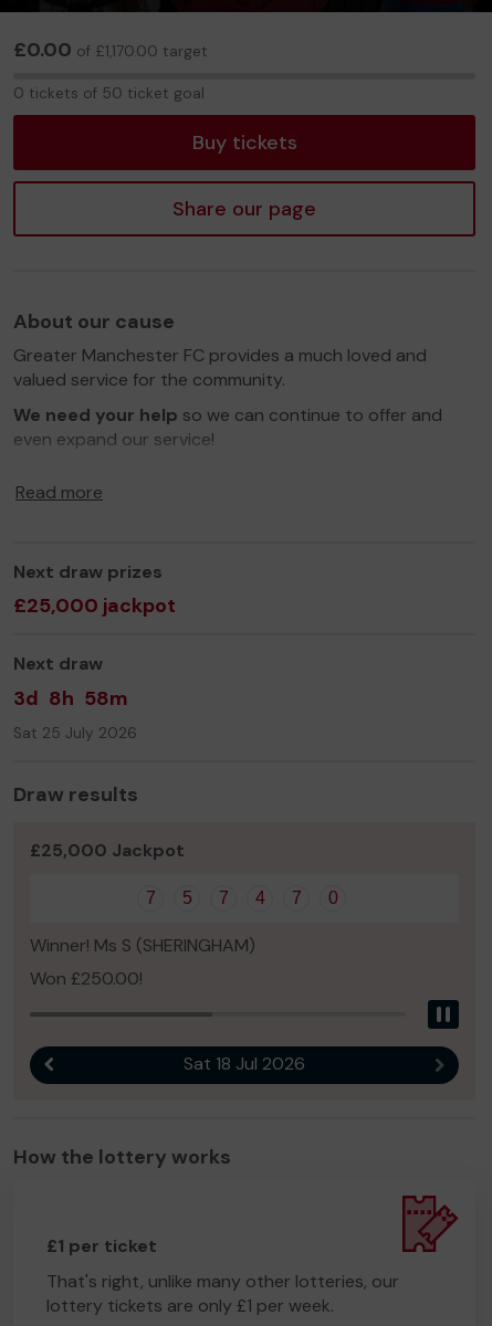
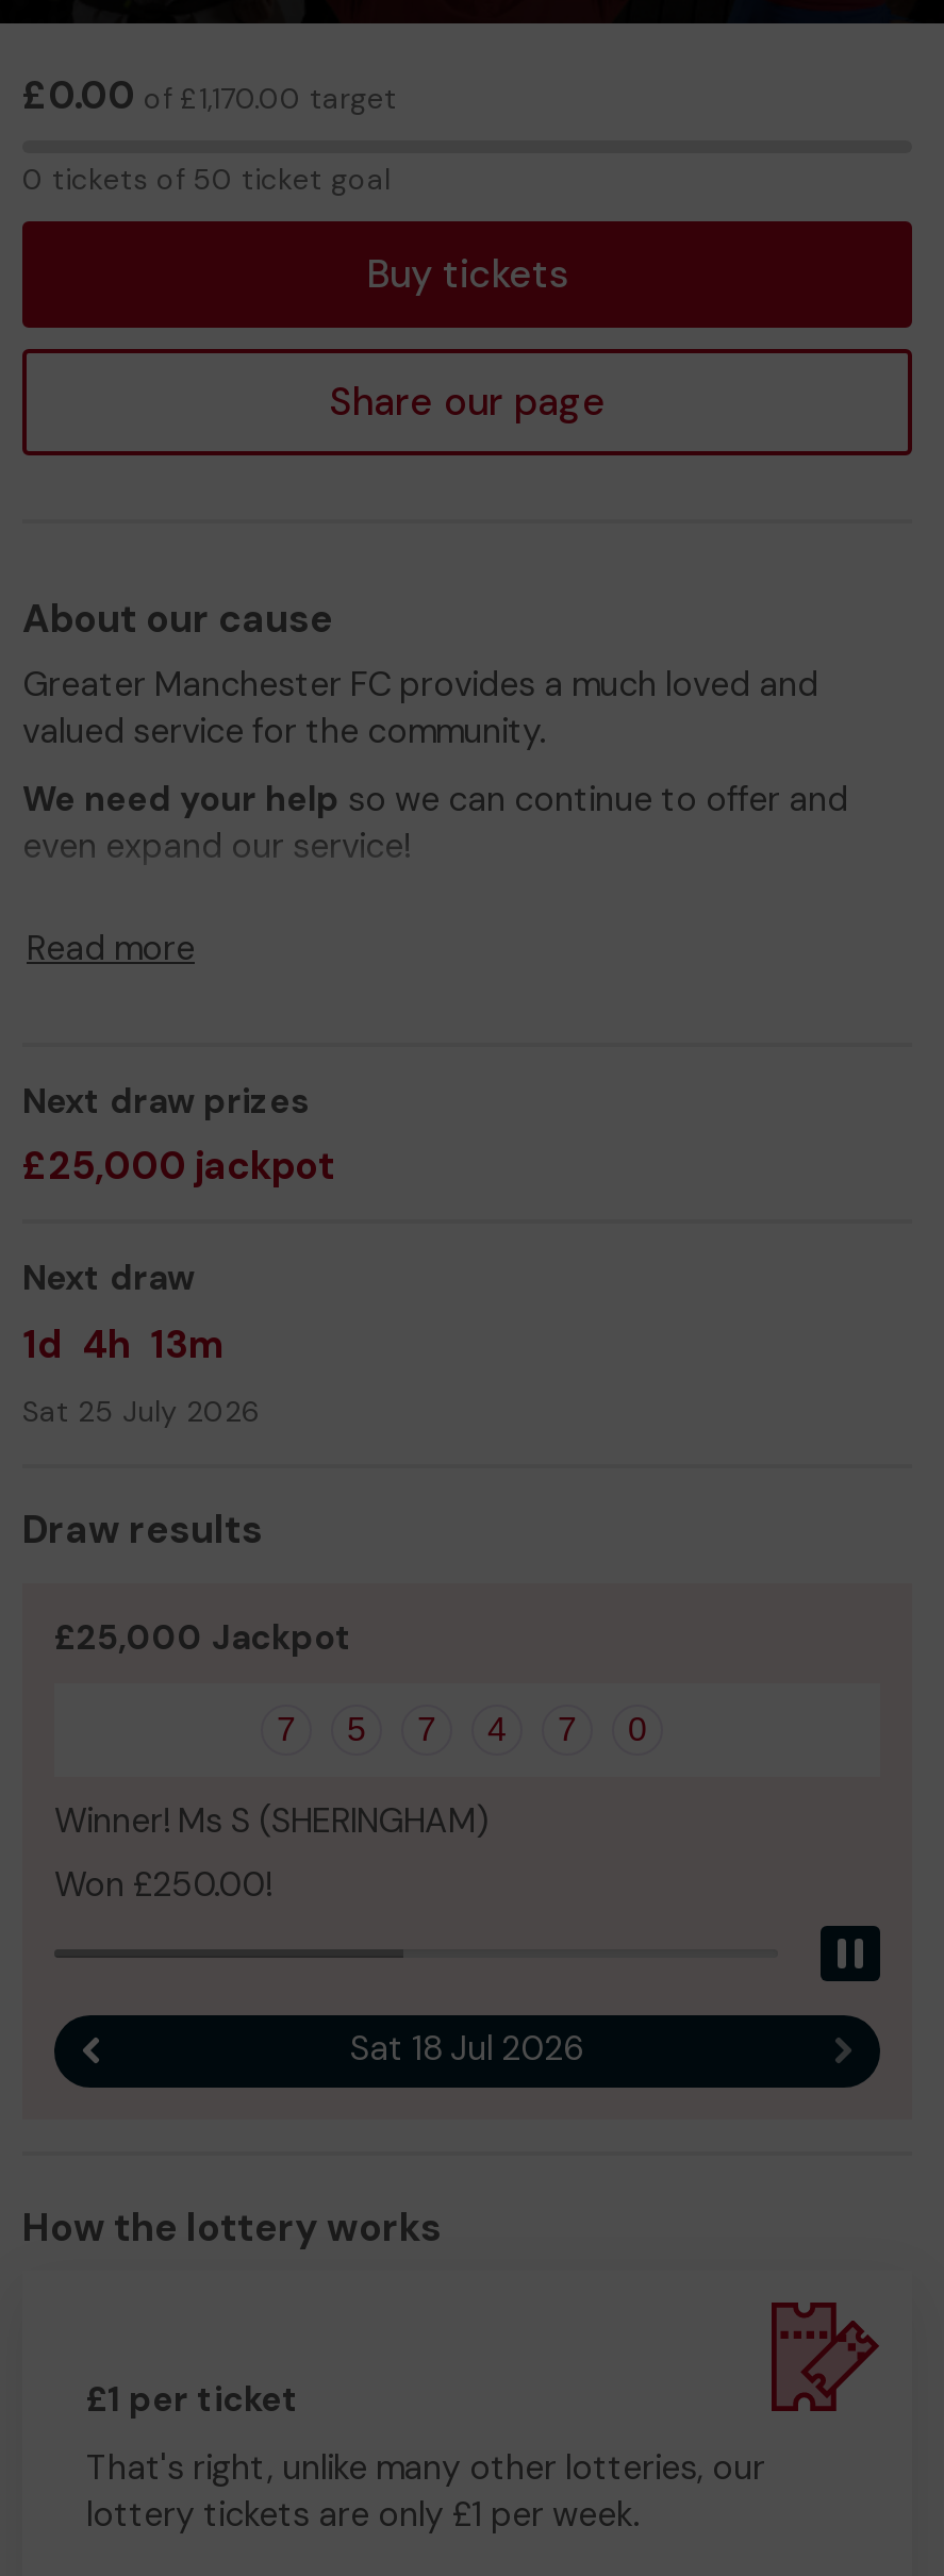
- 3d 8h 58m
+ 1d 4h 13m
